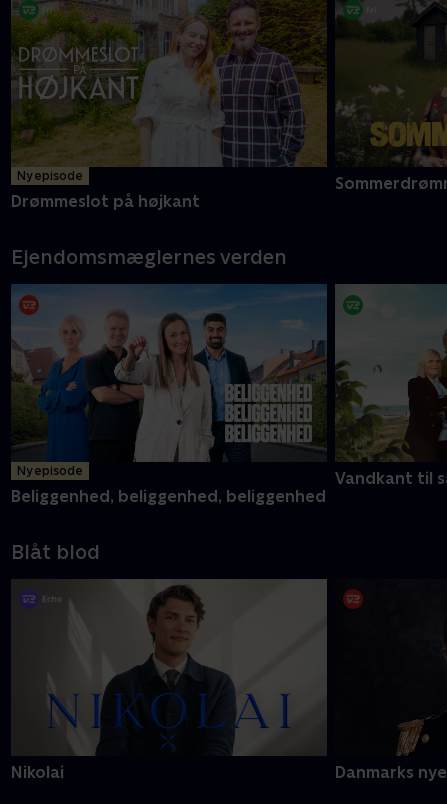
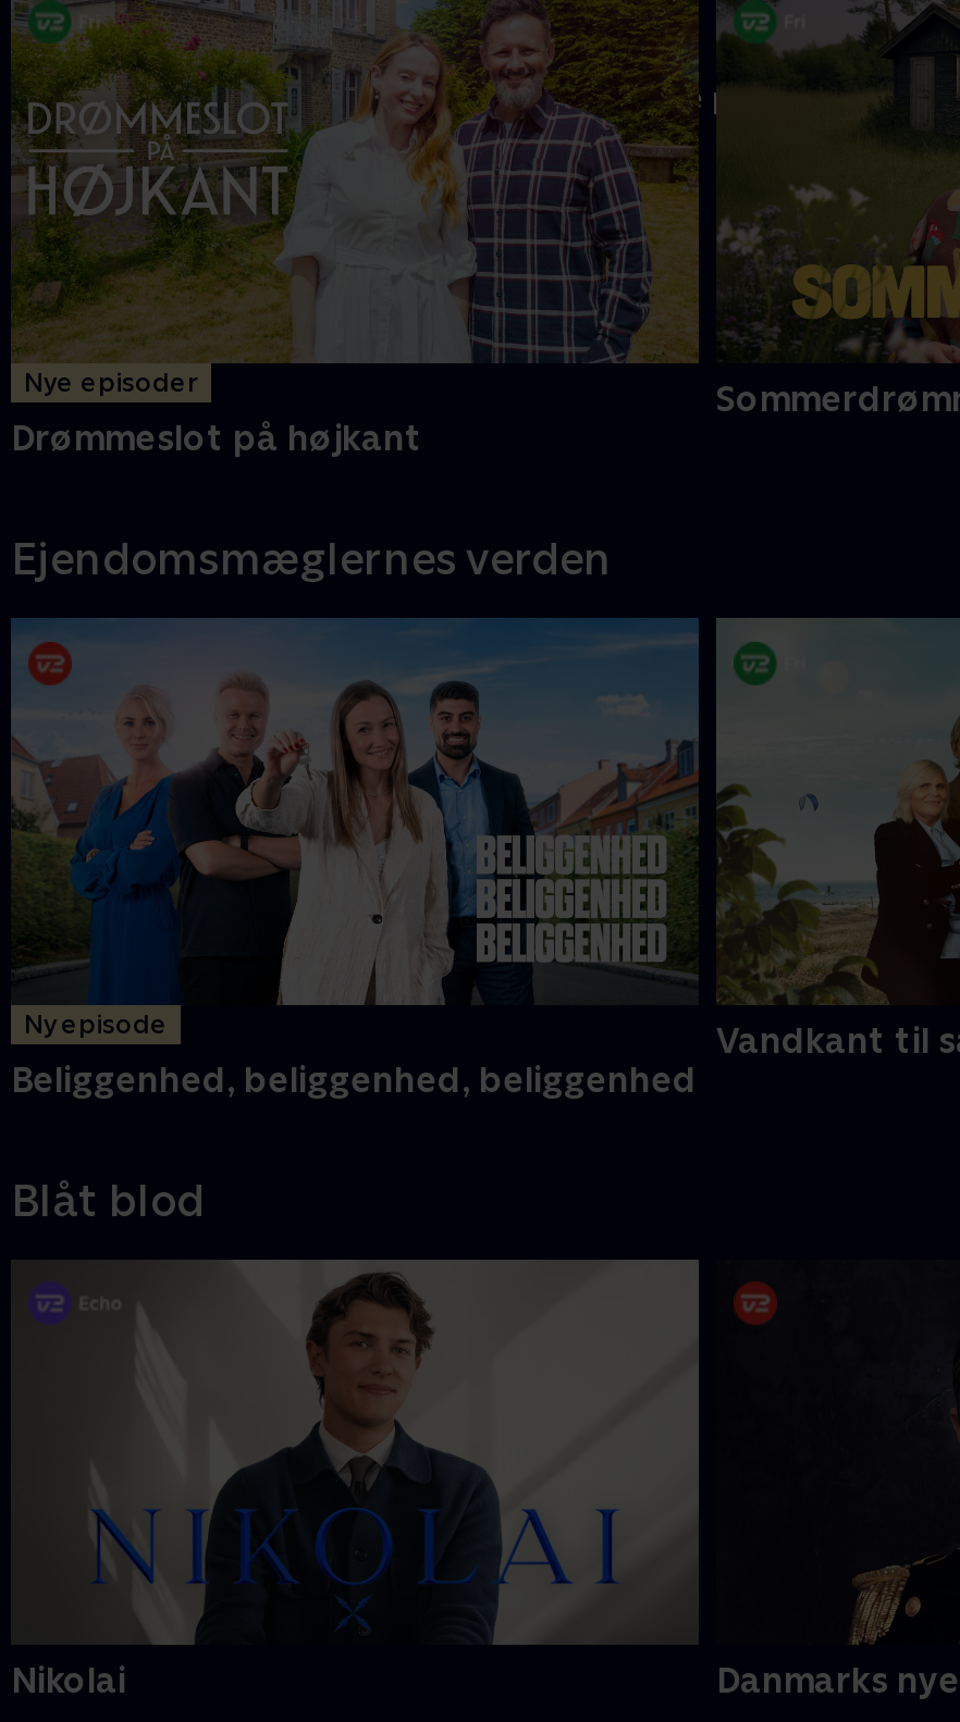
- Ny episode
+ Nye episoder
